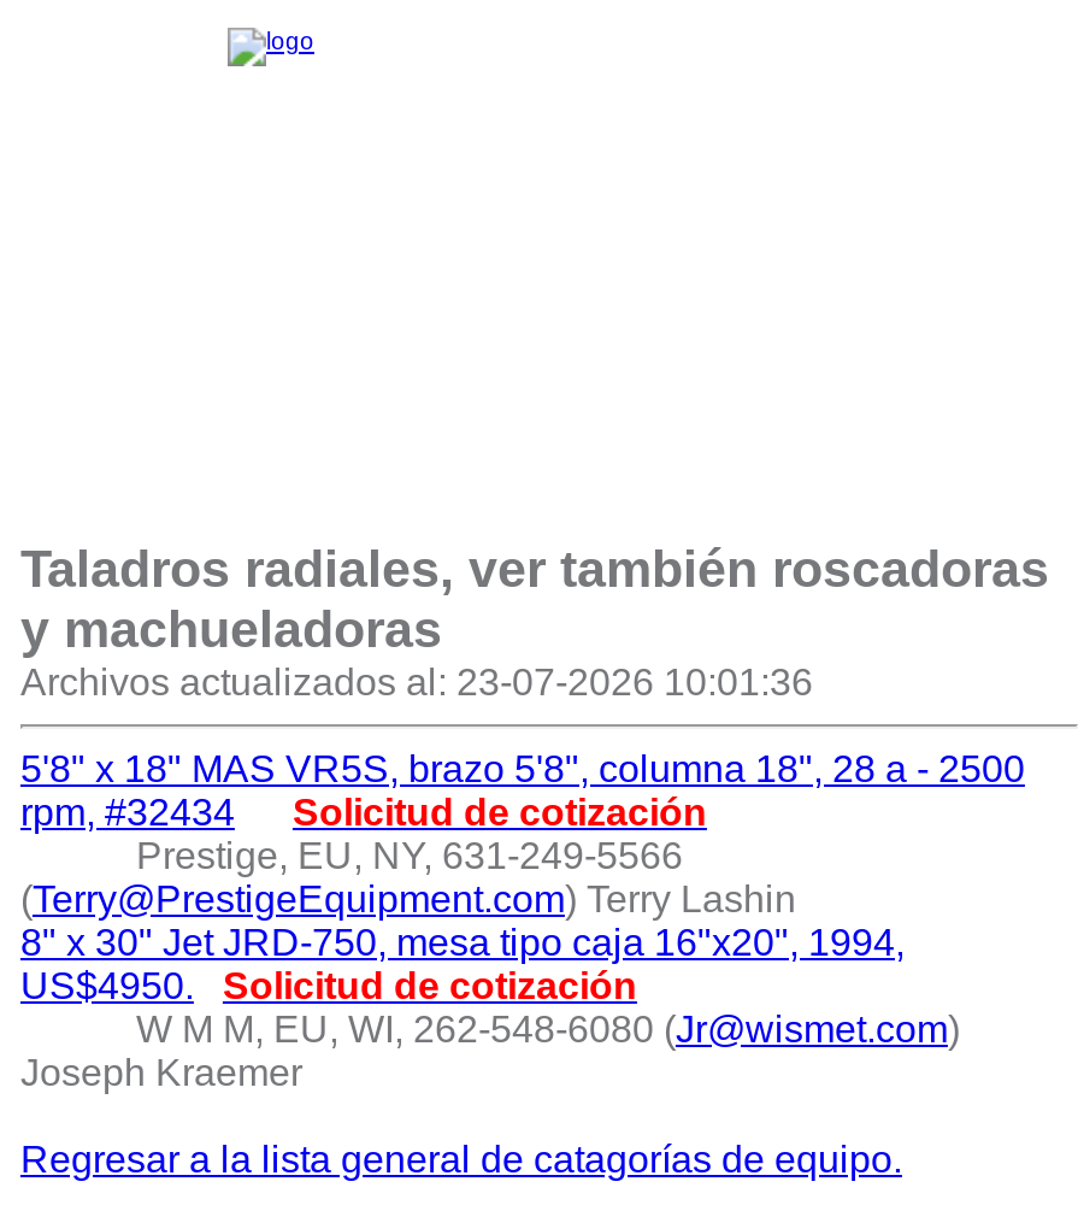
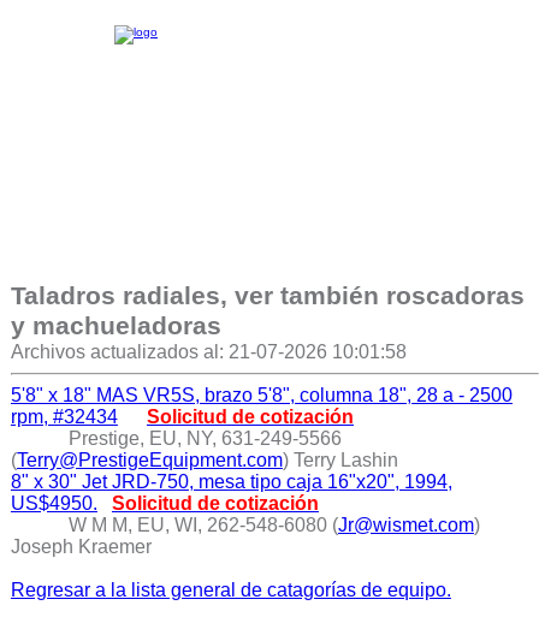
- Archivos actualizados al: 23-07-2026 10:01:36
+ Archivos actualizados al: 21-07-2026 10:01:58
